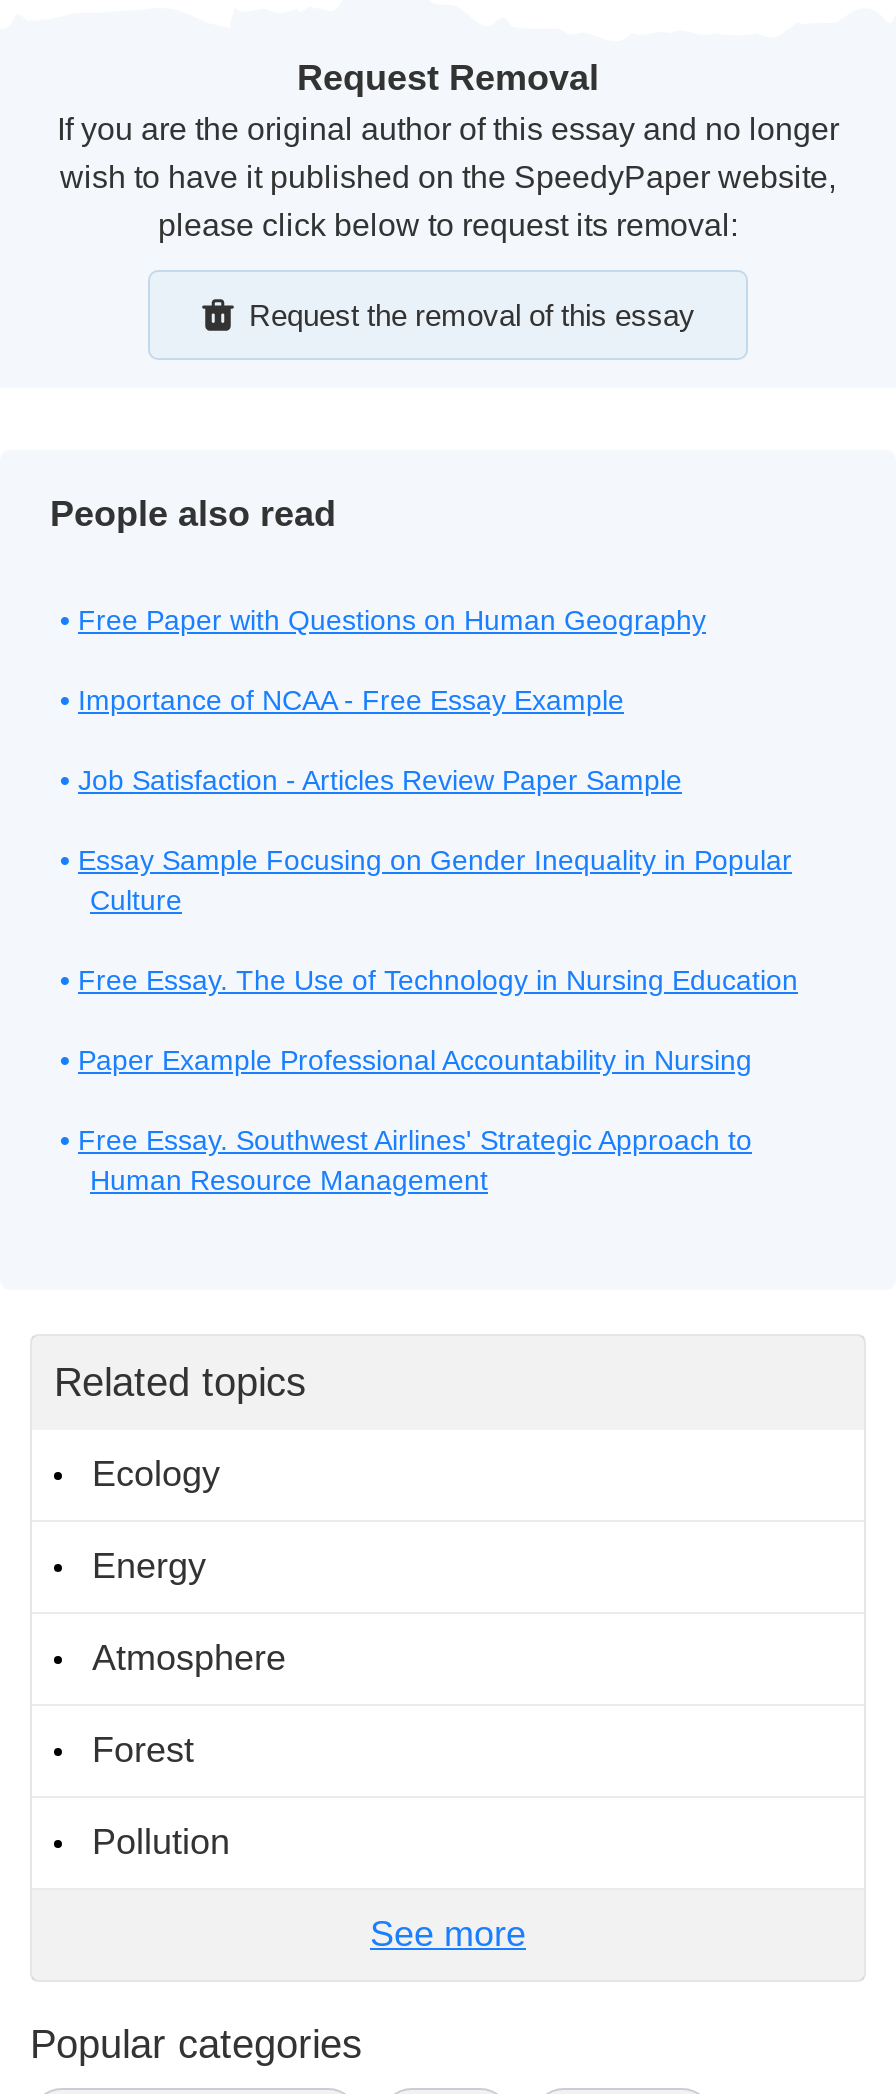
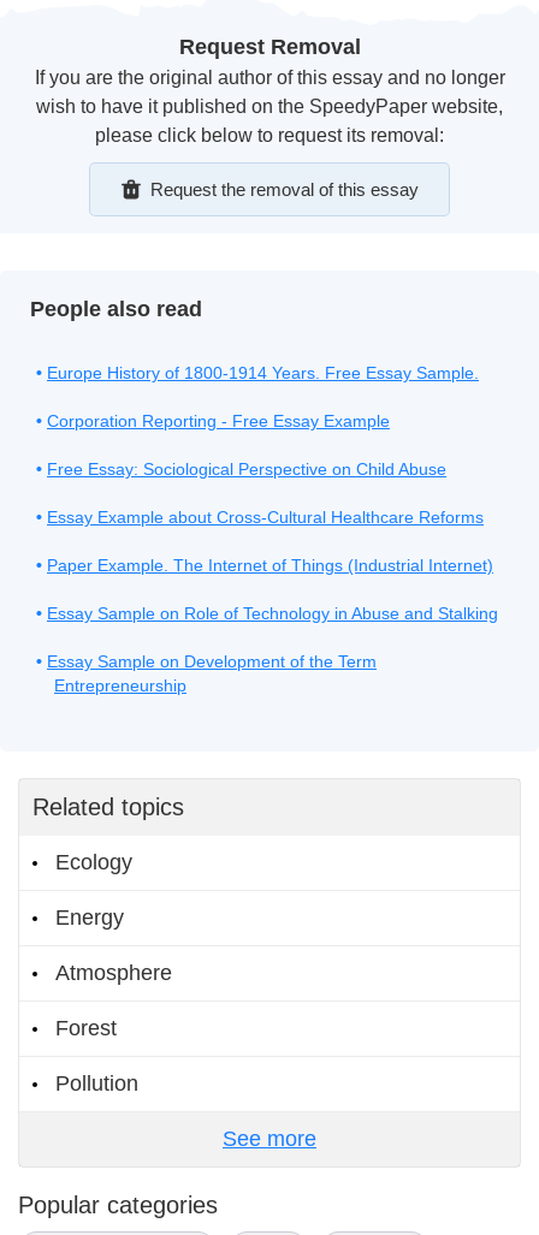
- Free Paper with Questions on Human Geography
+ Europe History of 1800-1914 Years. Free Essay Sample.

- Importance of NCAA - Free Essay Example
+ Corporation Reporting - Free Essay Example

- Job Satisfaction - Articles Review Paper Sample
+ Free Essay: Sociological Perspective on Child Abuse

- Essay Sample Focusing on Gender Inequality in Popular
- Culture
+ Essay Example about Cross-Cultural Healthcare Reforms

- Free Essay. The Use of Technology in Nursing Education
+ Paper Example. The Internet of Things (Industrial Internet)

- Paper Example Professional Accountability in Nursing
+ Essay Sample on Role of Technology in Abuse and Stalking

- Free Essay. Southwest Airlines' Strategic Approach to
- Human Resource Management
+ Essay Sample on Development of the Term
+ Entrepreneurship
